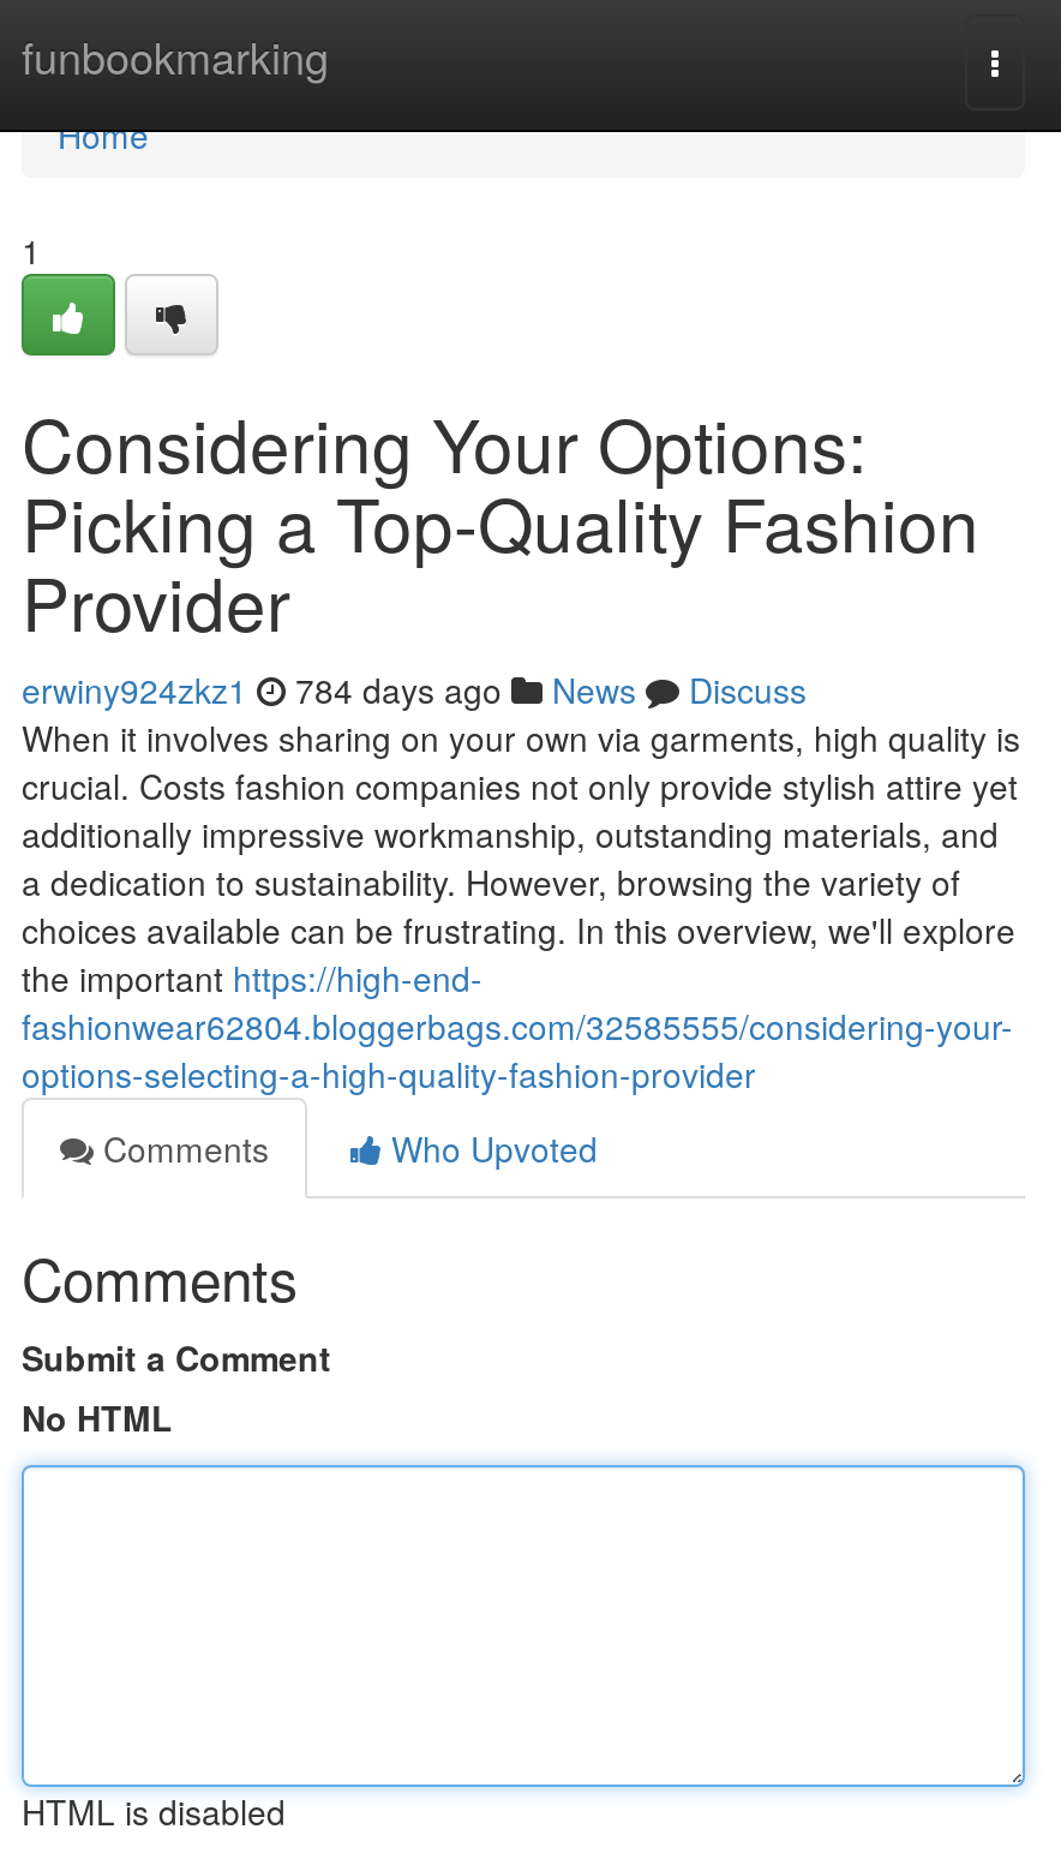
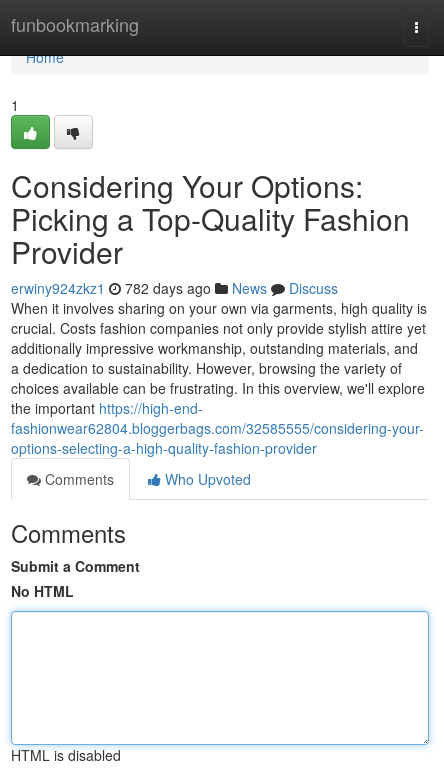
- erwiny924zkz1 784 days ago News Discuss
+ erwiny924zkz1 782 days ago News Discuss
